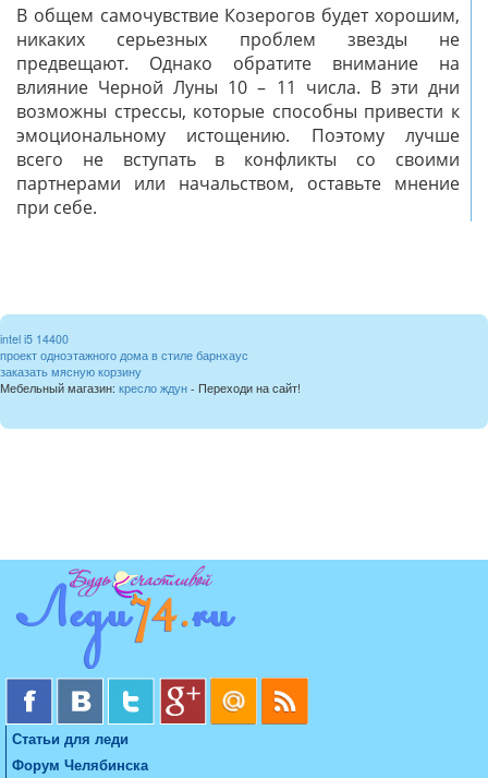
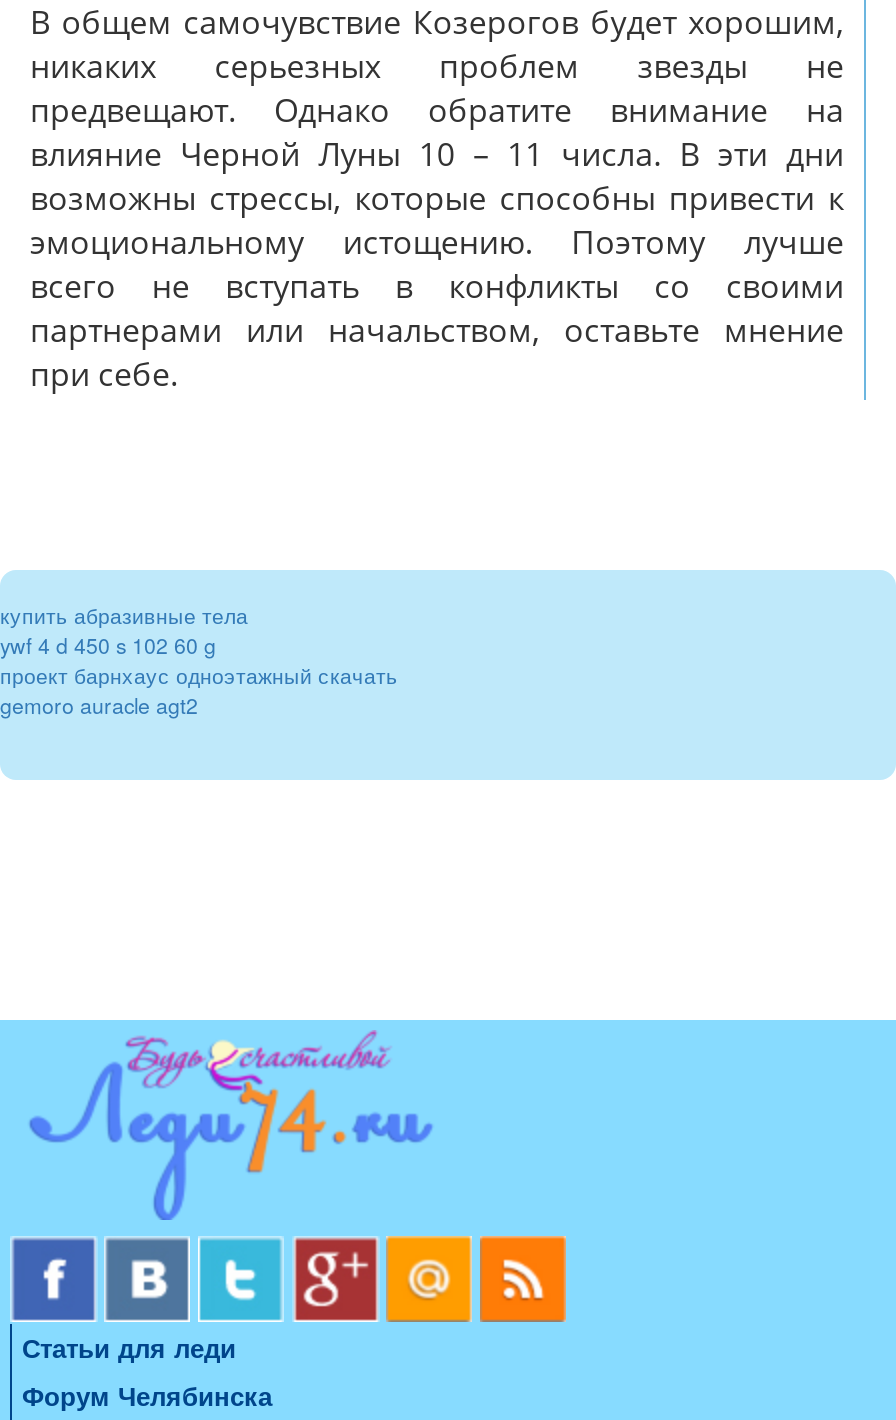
- intel i5 14400
- проект одноэтажного дома в стиле барнхаус
- заказать мясную корзину
- Мебельный магазин: кресло ждун - Переходи на сайт!
+ купить абразивные тела
+ ywf 4 d 450 s 102 60 g
+ проект барнхаус одноэтажный скачать
+ gemoro auracle agt2
